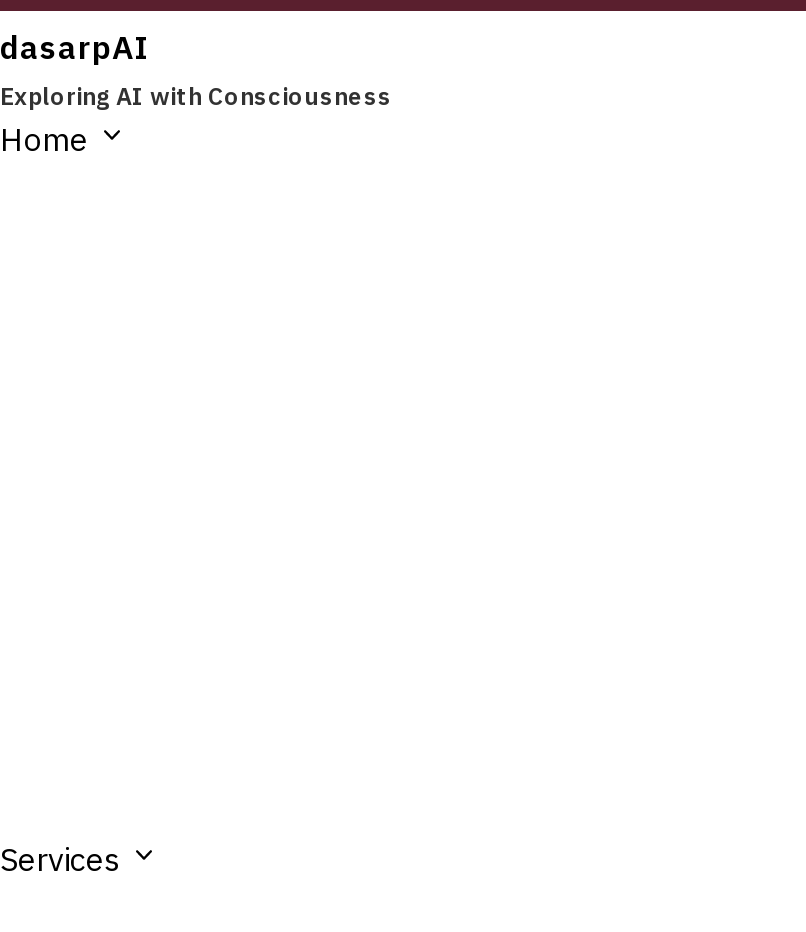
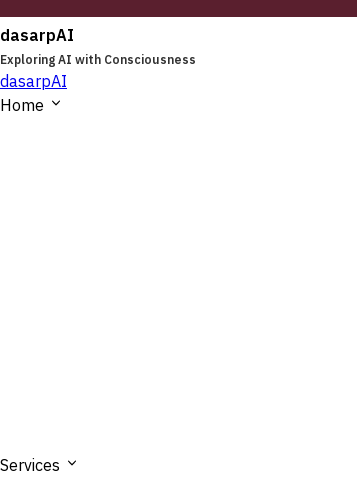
+ dasarpAI
